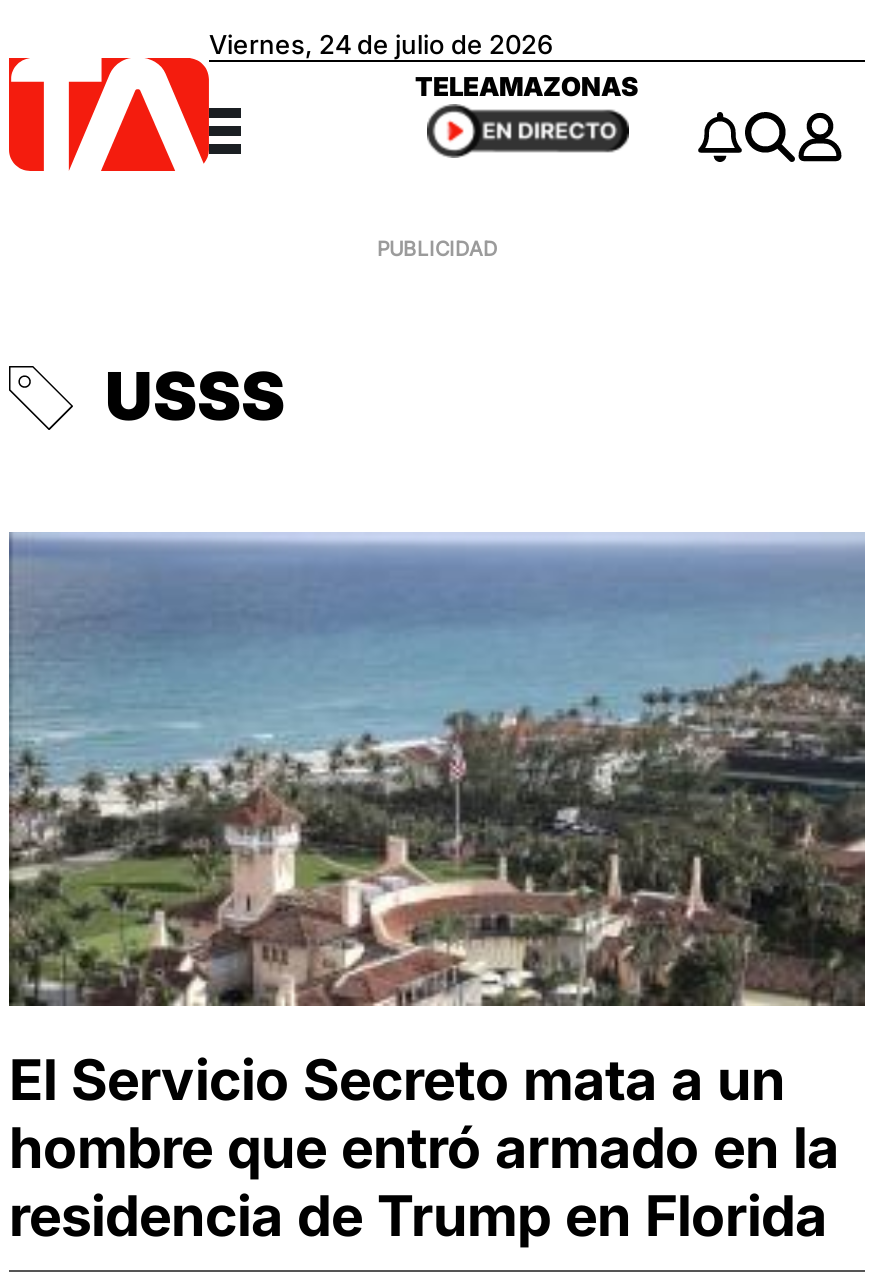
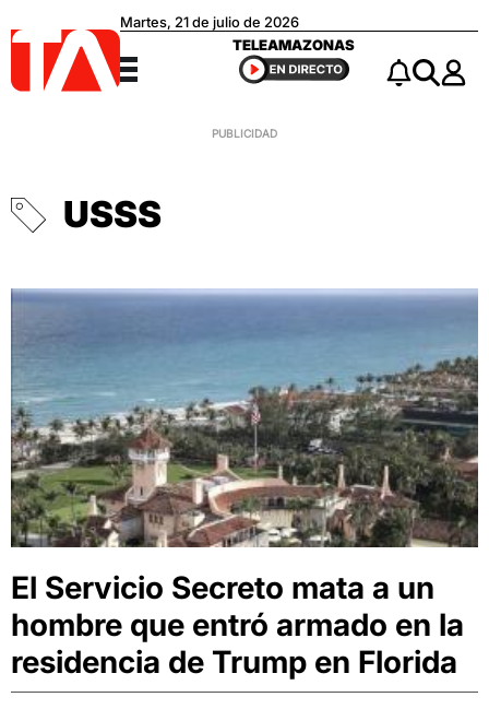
- Viernes, 24 de julio de 2026
+ Martes, 21 de julio de 2026
